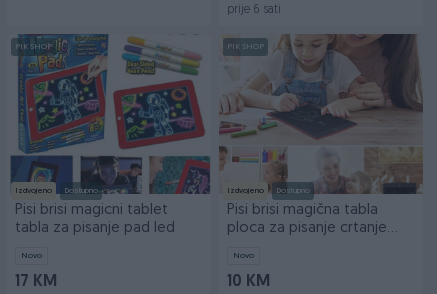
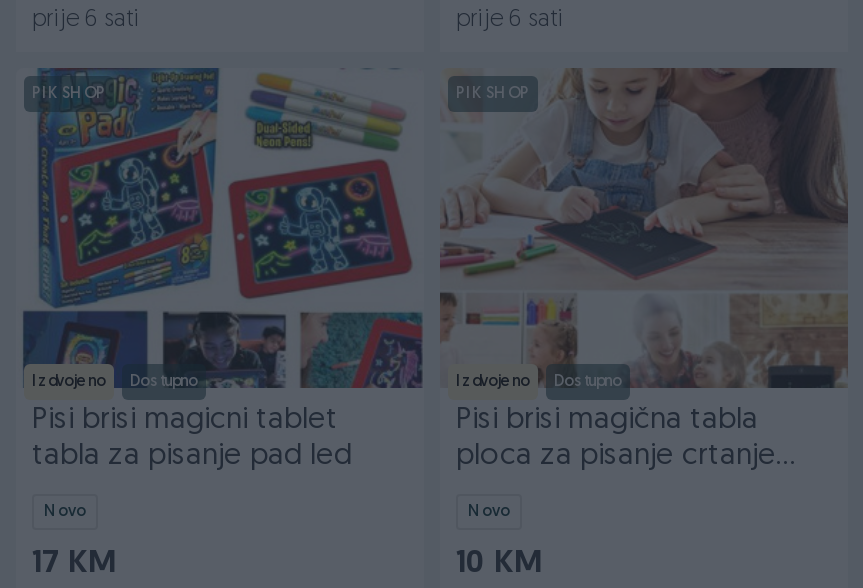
+ prije 6 sati
